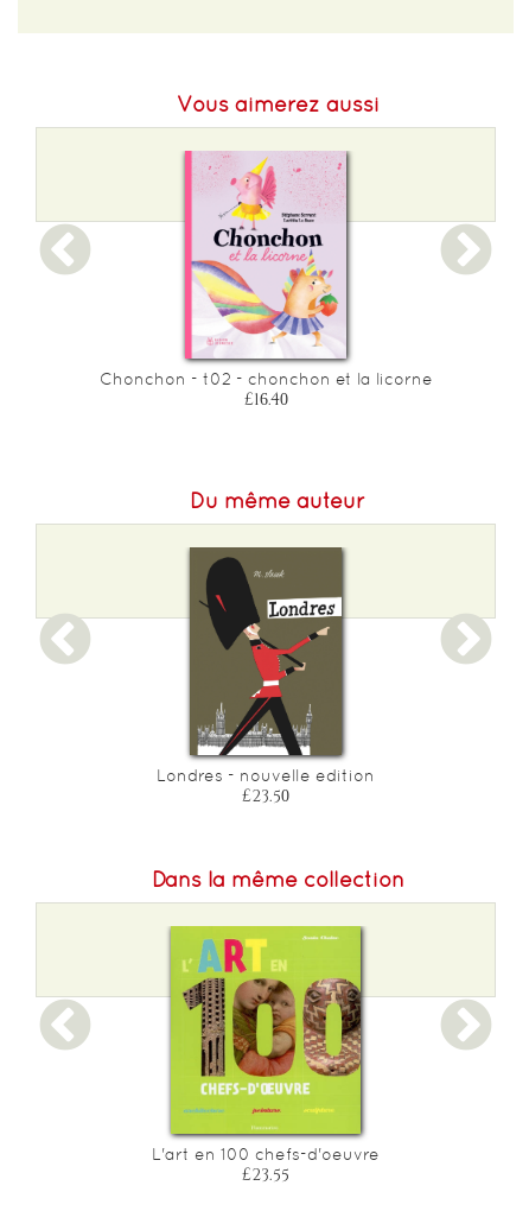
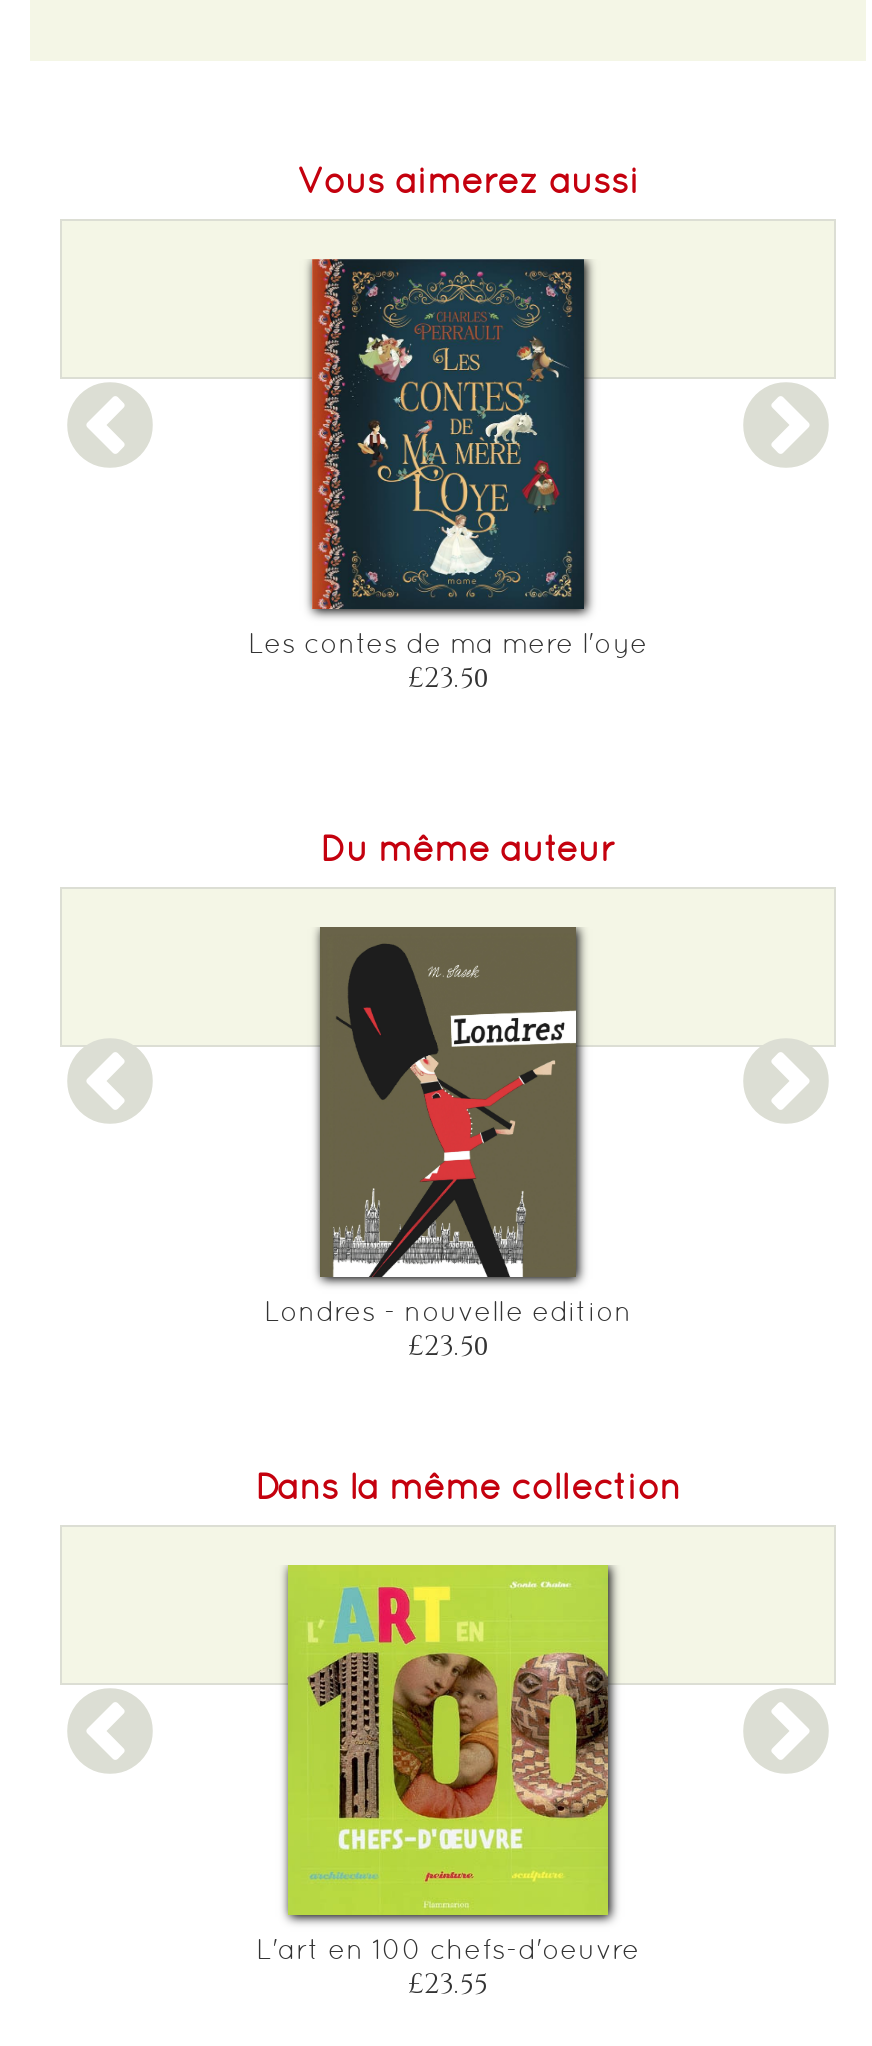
- [image]
- Chonchon - t02 - chonchon et la licorne
- £16.40
+ [image]
+ Les contes de ma mere l'oye
+ £23.50
